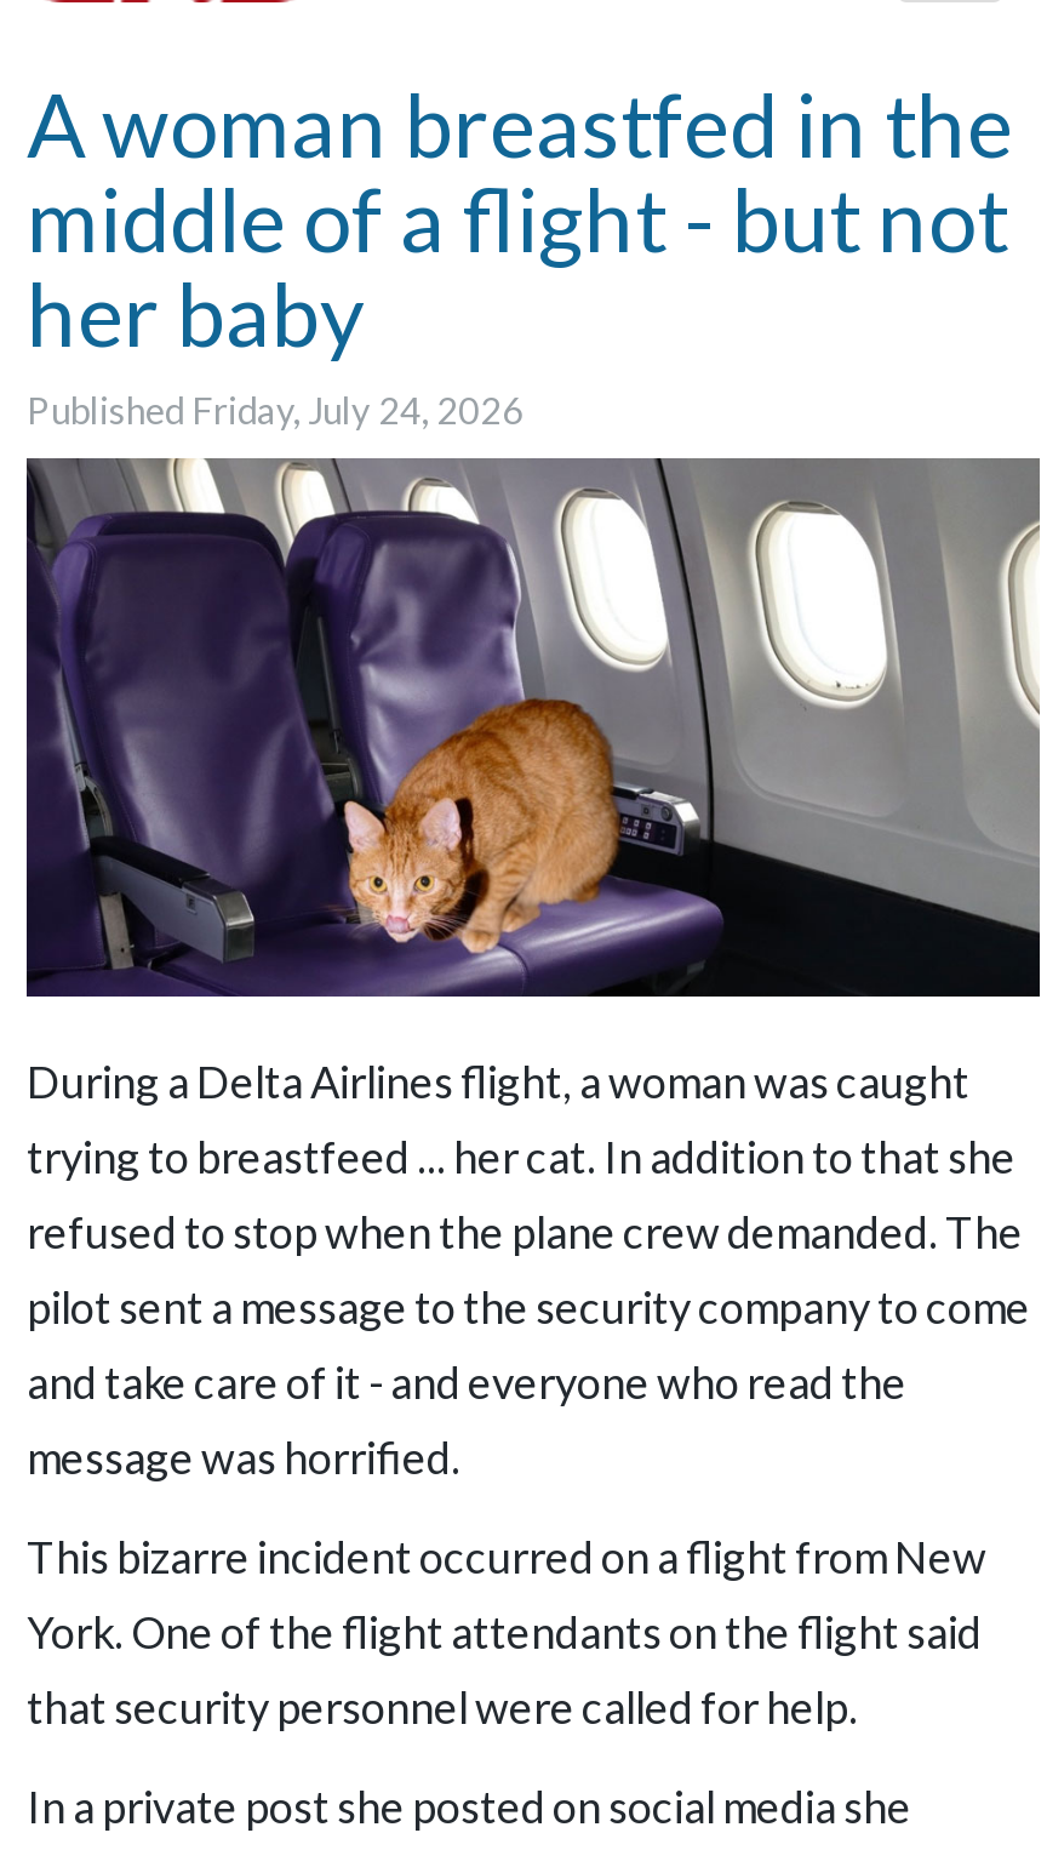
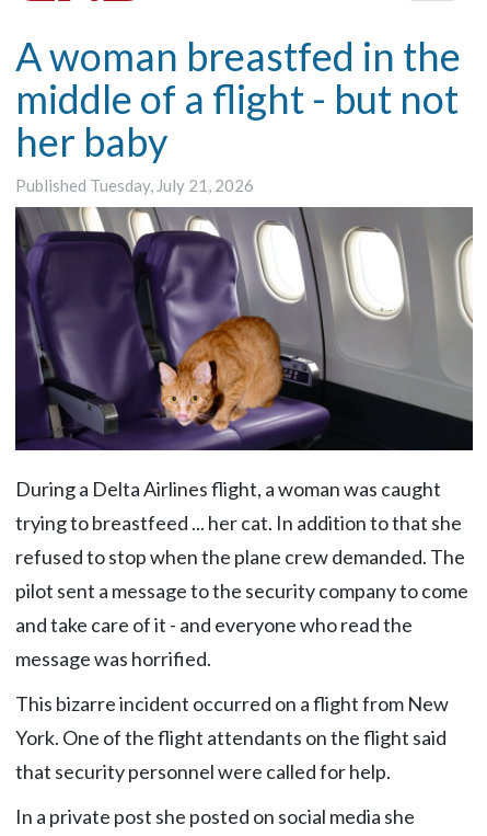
- Published Friday, July 24, 2026
+ Published Tuesday, July 21, 2026
